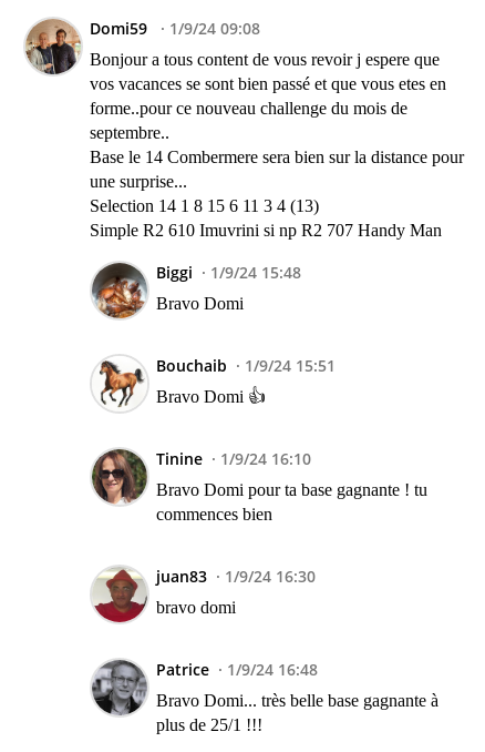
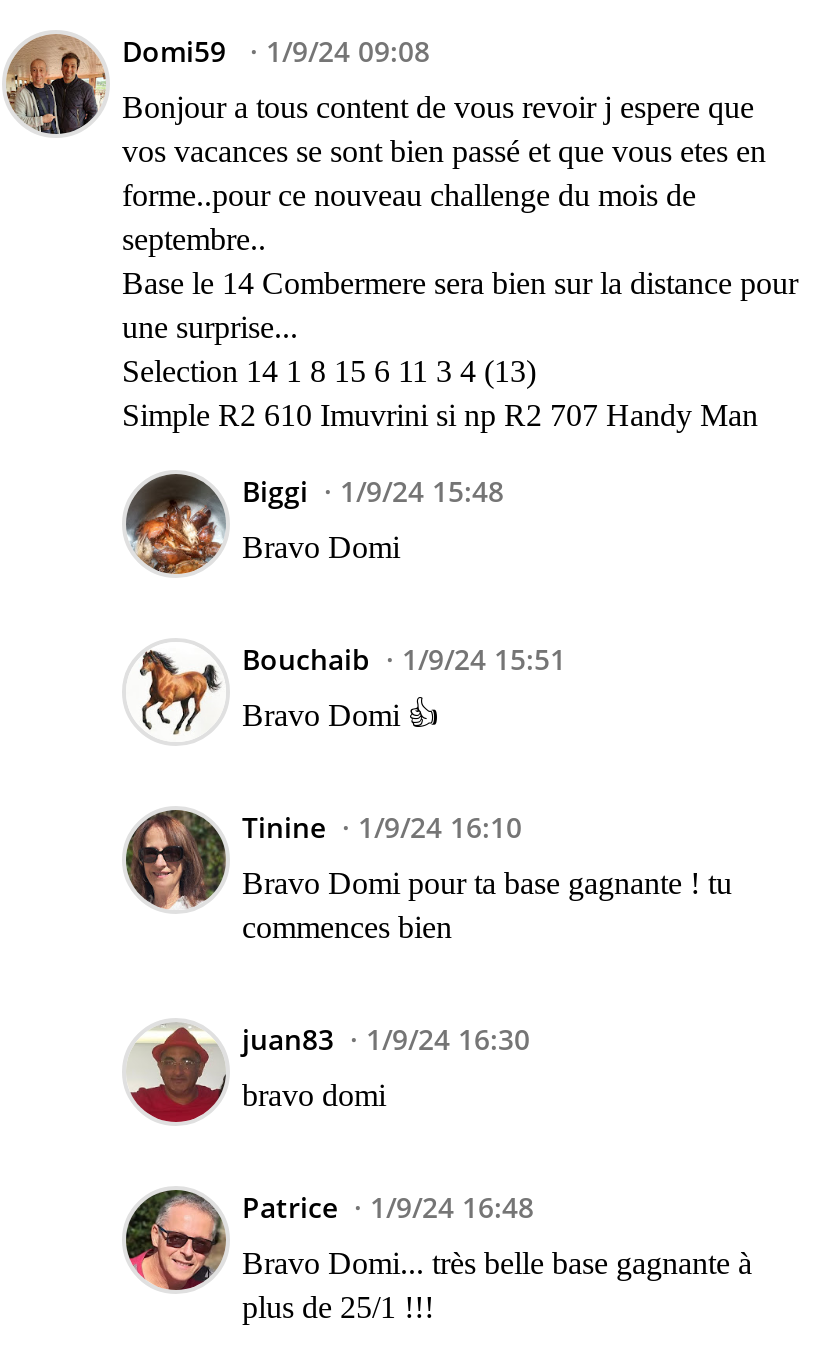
- [image]
+ [image]
